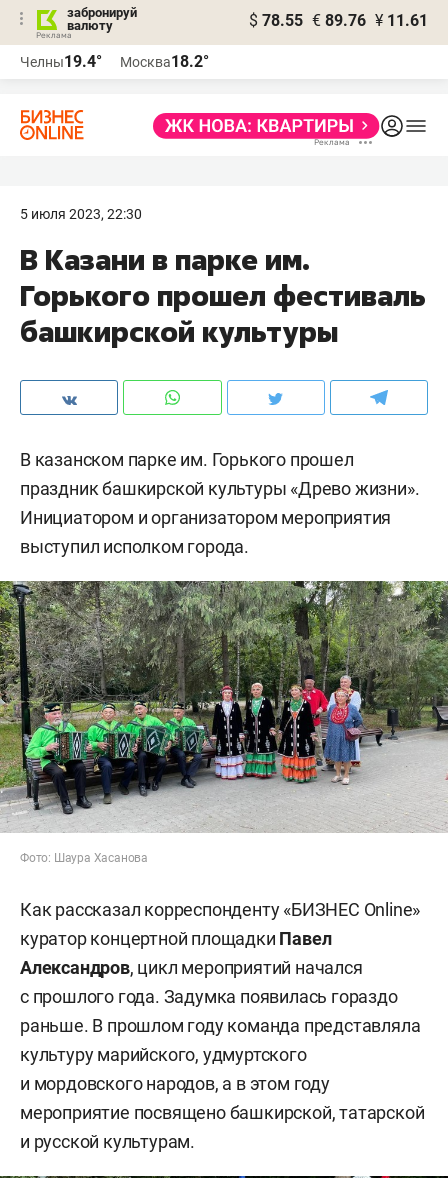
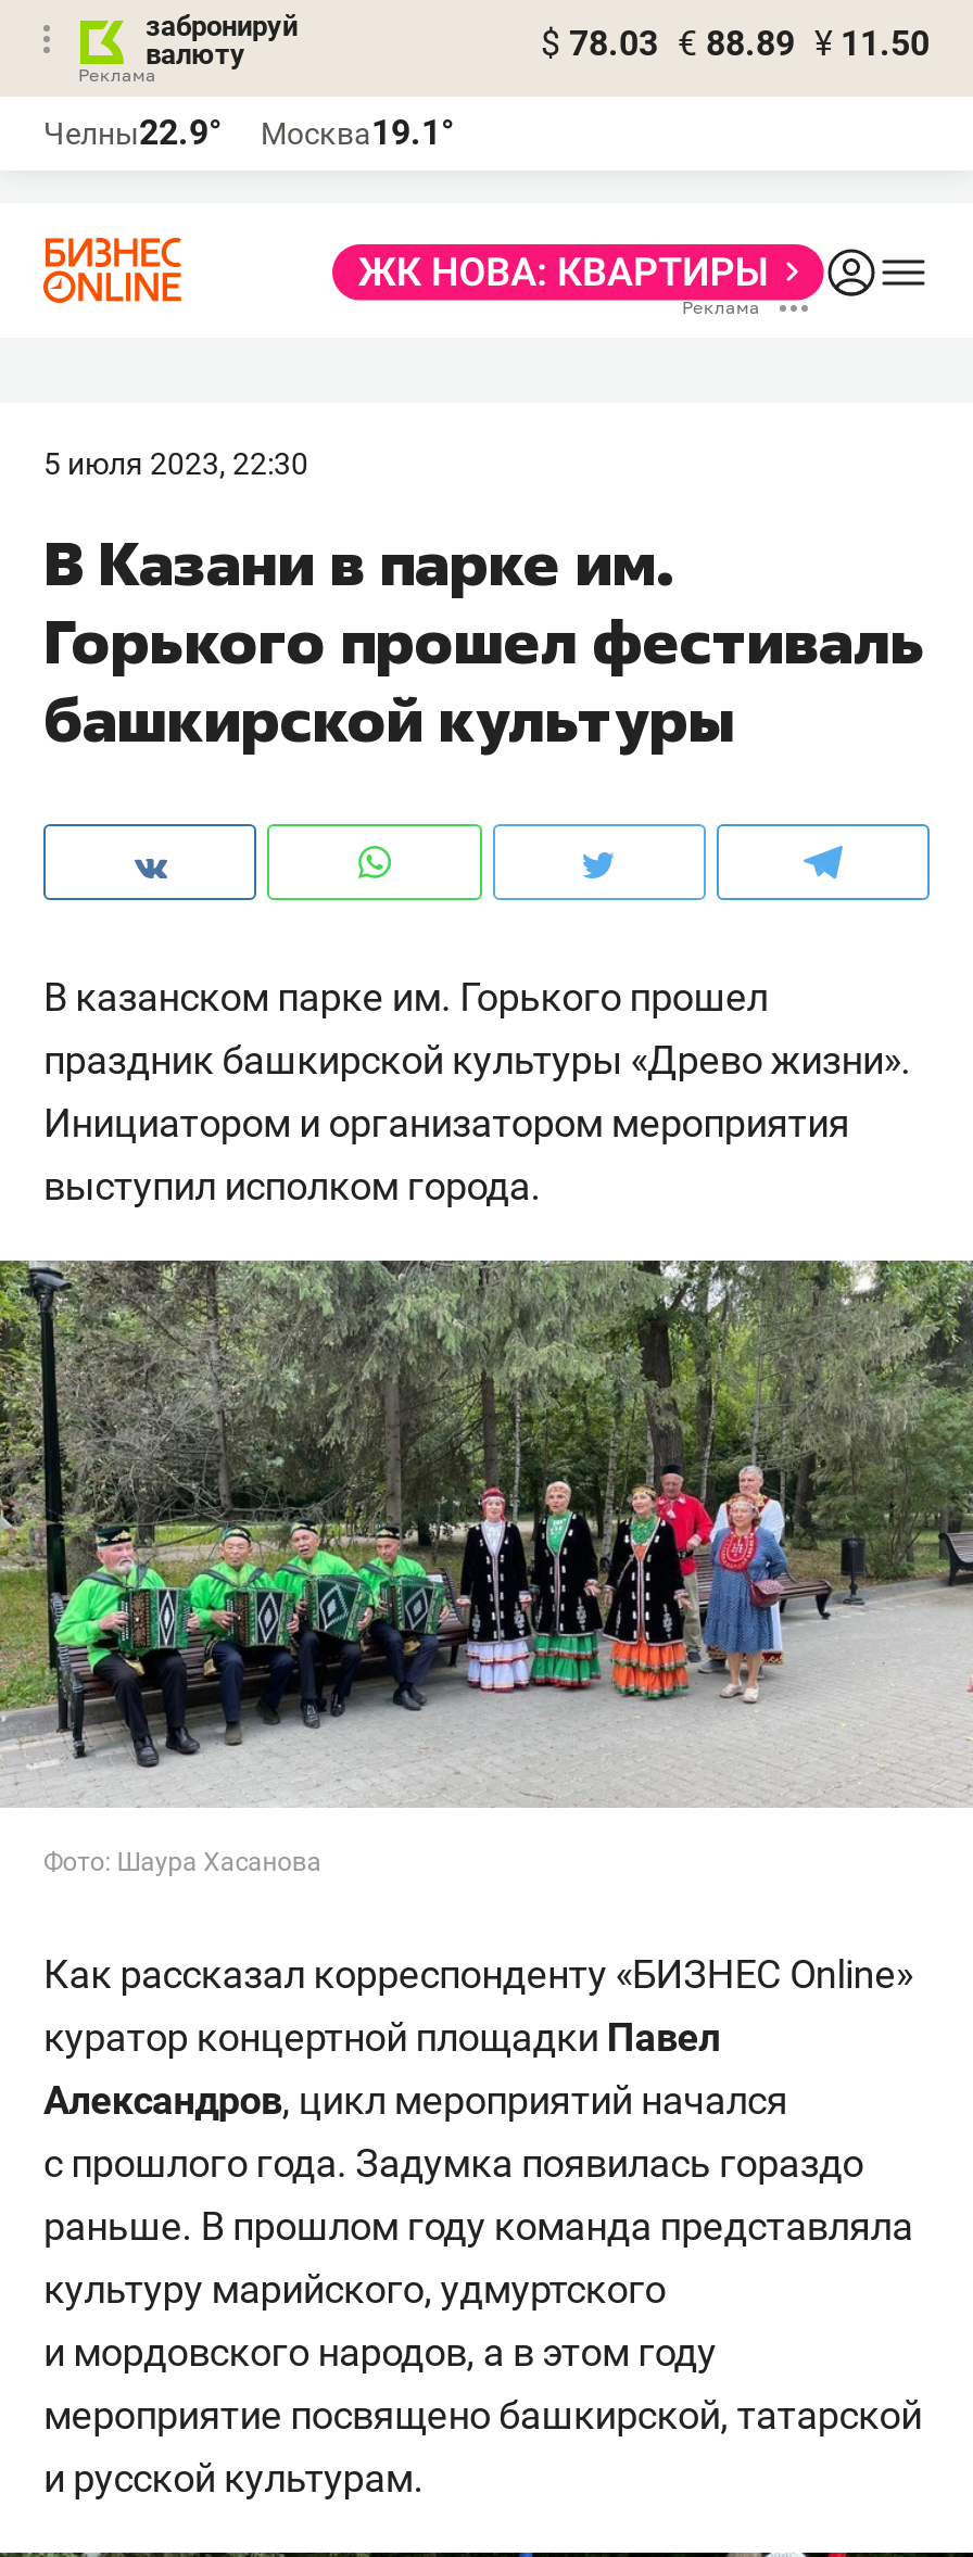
- $ 78.55 € 89.76 ¥ 11.61
+ $ 78.03 € 88.89 ¥ 11.50

- Челны19.4°
+ Челны22.9°

- Москва18.2°
+ Москва19.1°
